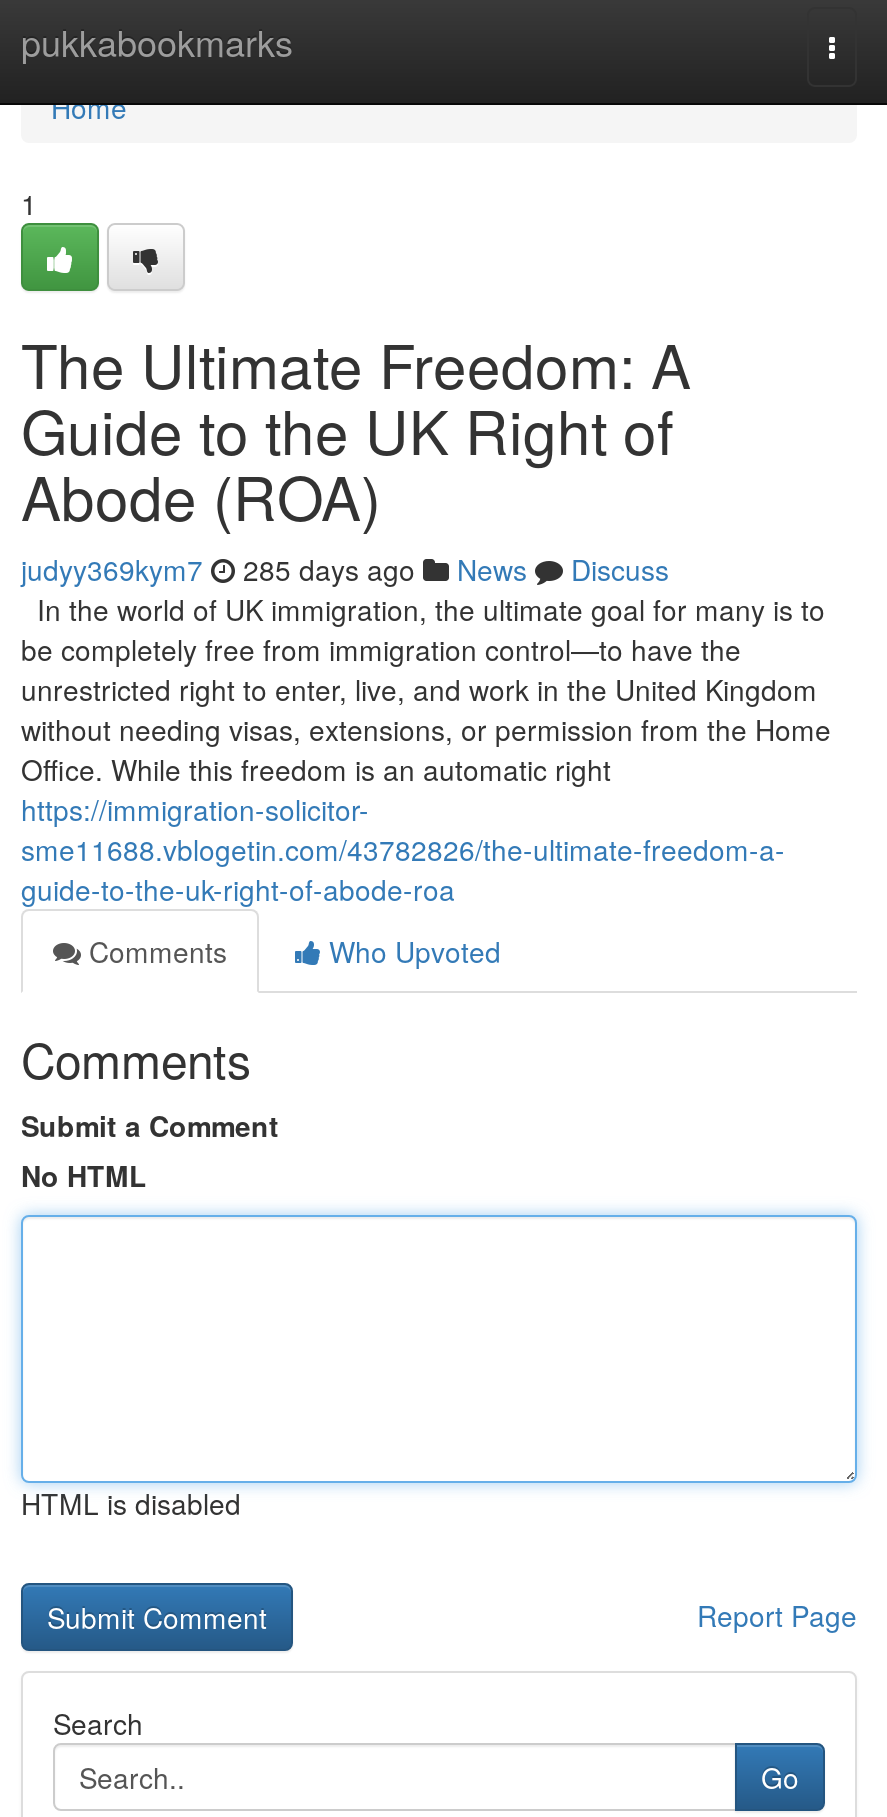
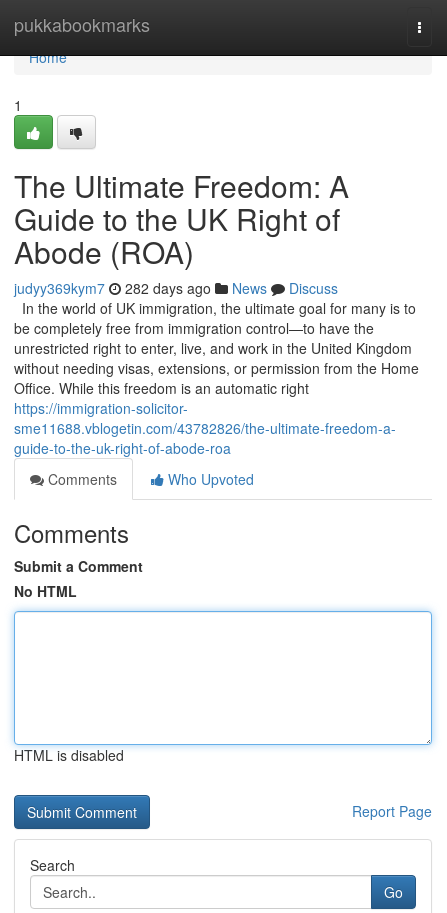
- judyy369kym7 285 days ago News Discuss
+ judyy369kym7 282 days ago News Discuss
